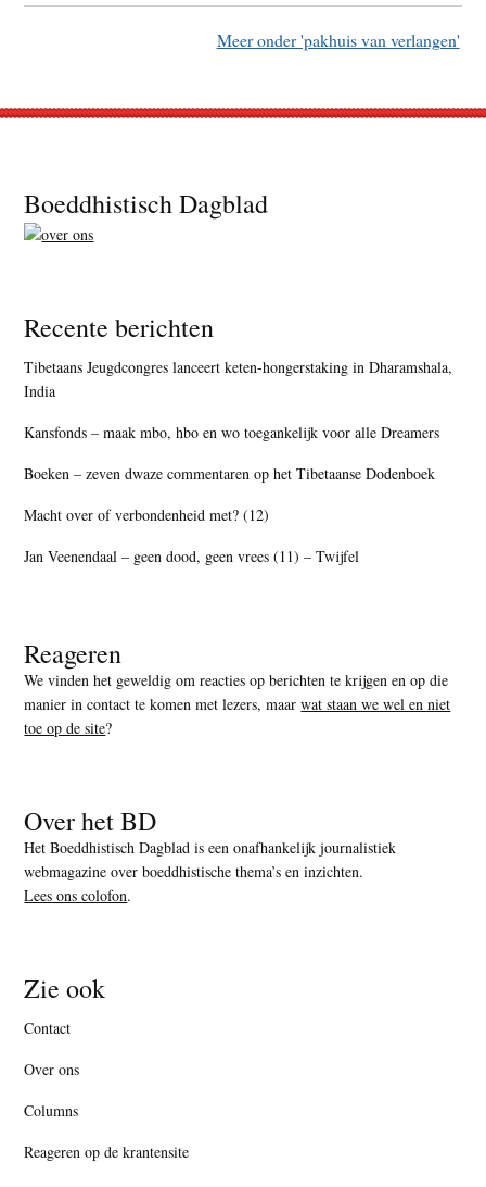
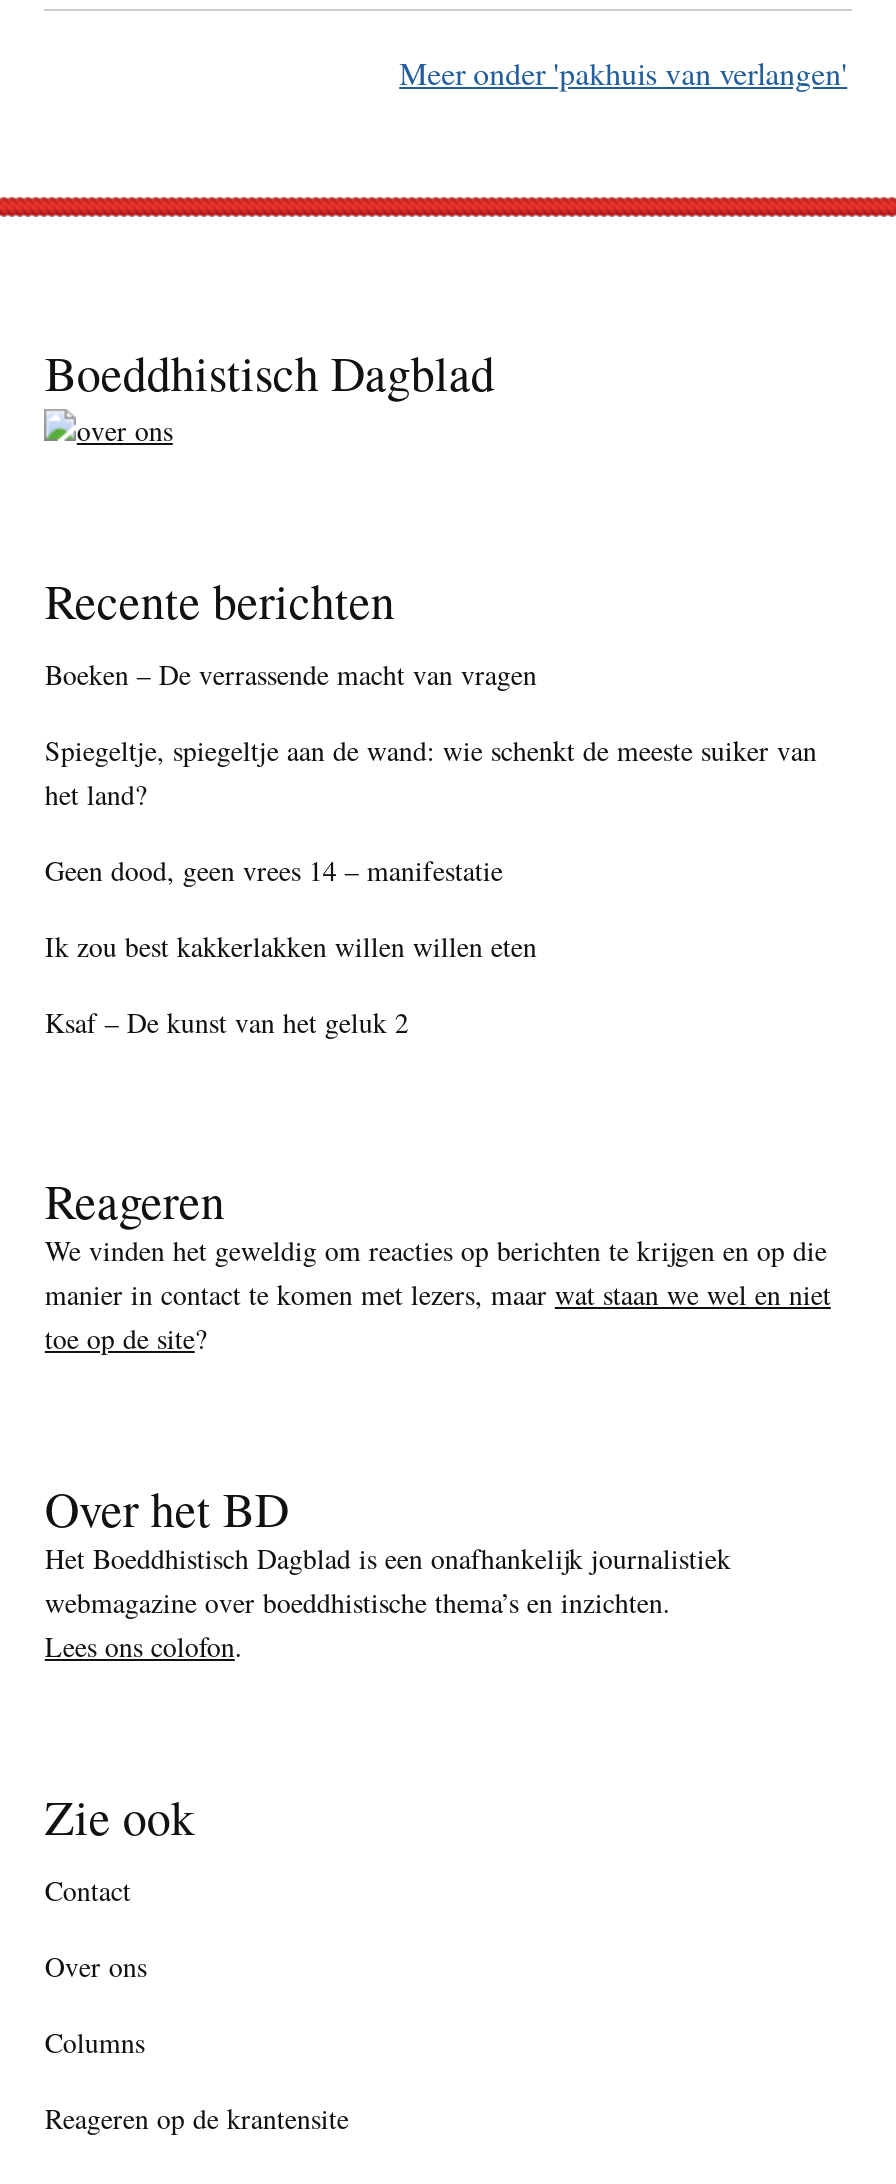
- Tibetaans Jeugdcongres lanceert keten-hongerstaking in Dharamshala,
- India
+ Boeken – De verrassende macht van vragen

- Kansfonds – maak mbo, hbo en wo toegankelijk voor alle Dreamers
+ Spiegeltje, spiegeltje aan de wand: wie schenkt de meeste suiker van
+ het land?

- Boeken – zeven dwaze commentaren op het Tibetaanse Dodenboek
+ Geen dood, geen vrees 14 – manifestatie

- Macht over of verbondenheid met? (12)
+ Ik zou best kakkerlakken willen willen eten

- Jan Veenendaal – geen dood, geen vrees (11) – Twijfel
+ Ksaf – De kunst van het geluk 2
